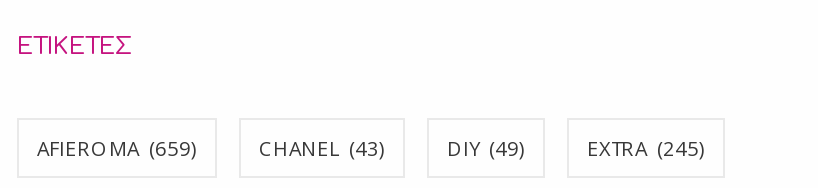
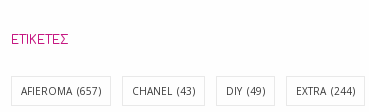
- AFIEROMA (659)
+ AFIEROMA (657)

- EXTRA (245)
+ EXTRA (244)
